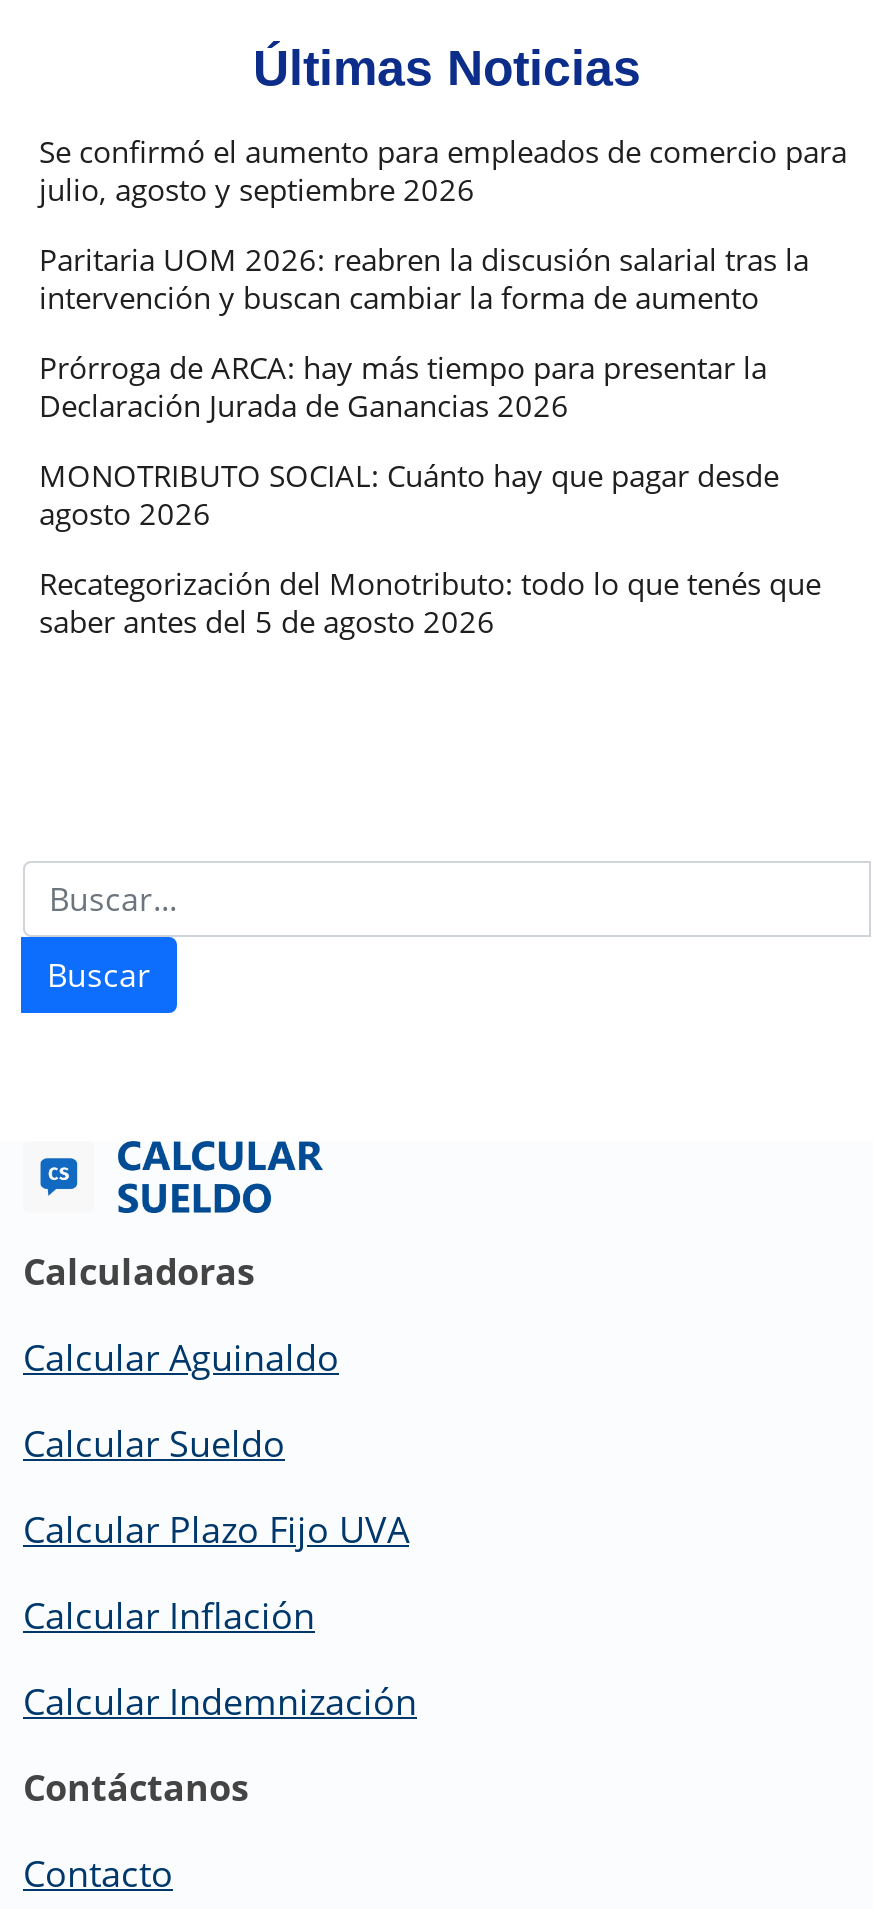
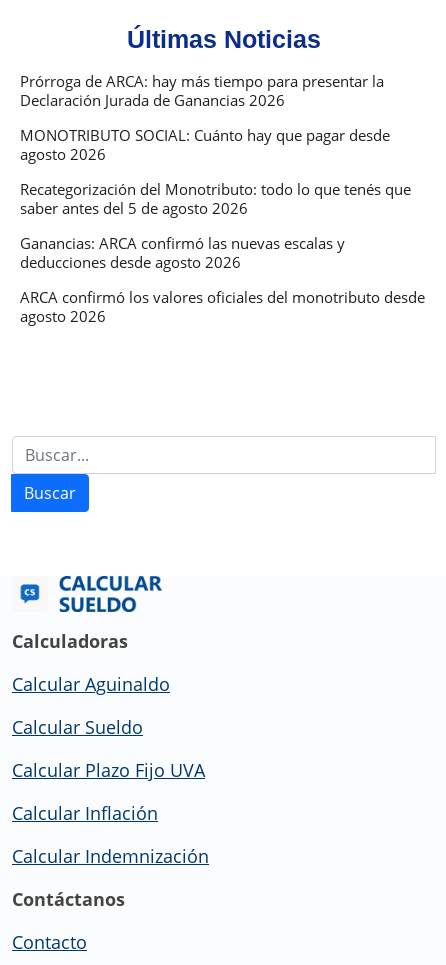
- Se confirmó el aumento para empleados de comercio para
- julio, agosto y septiembre 2026
- Paritaria UOM 2026: reabren la discusión salarial tras la
- intervención y buscan cambiar la forma de aumento

moved up: Prórroga de ARCA: hay más tiempo para presentar la | Declaración Jurada de Ganancias 2026 | MONOTRIBUTO SOCIAL: Cuánto hay que pagar desde | agosto 2026 | Recategorización del Monotributo: todo lo que tenés que | saber antes del 5 de agosto 2026

+ Ganancias: ARCA confirmó las nuevas escalas y
+ deducciones desde agosto 2026
+ ARCA confirmó los valores oficiales del monotributo desde
+ agosto 2026
